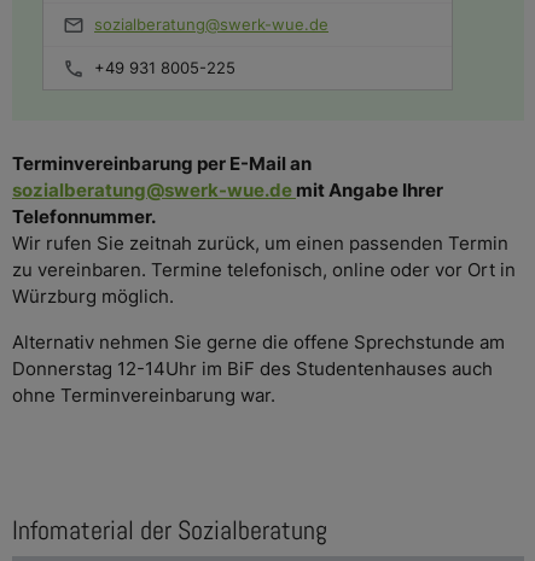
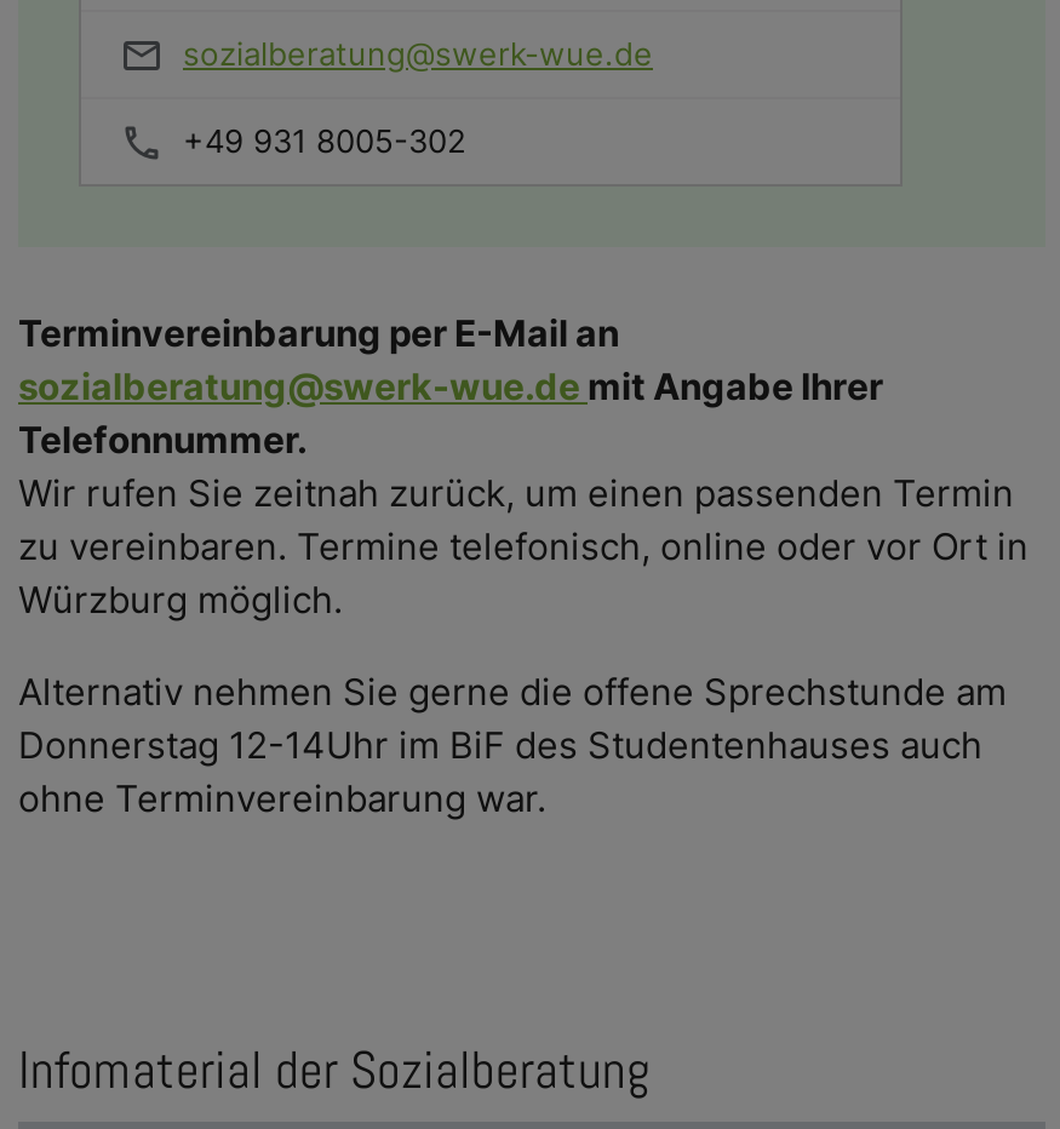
- +49 931 8005-225
+ +49 931 8005-302
